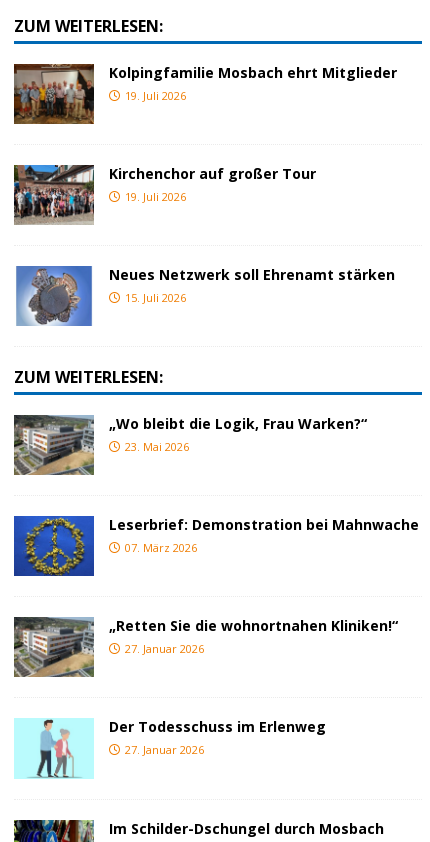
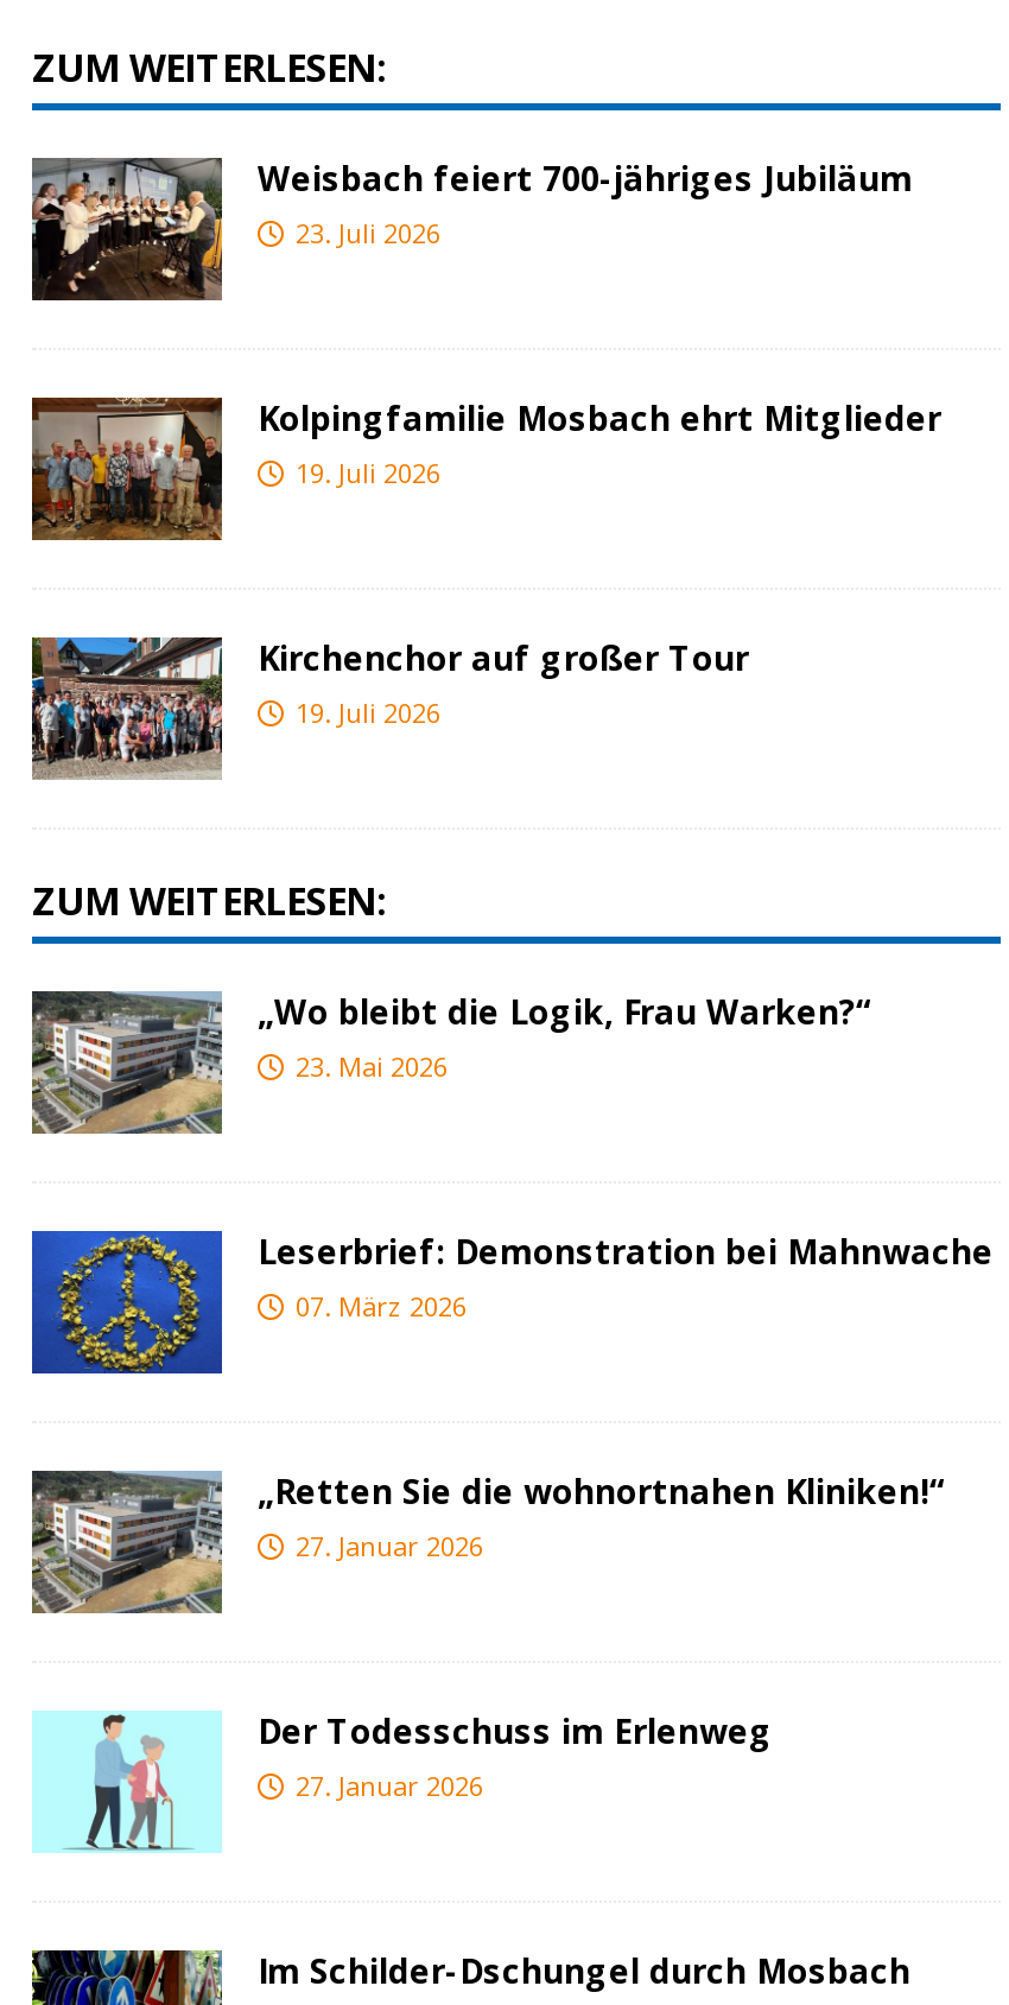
+ [image]
+ Weisbach feiert 700-jähriges Jubiläum
+ 23. Juli 2026

moved down: [image] | Kolpingfamilie Mosbach ehrt Mitglieder | 19. Juli 2026 | Kirchenchor auf großer Tour | 19. Juli 2026

- [image]
- Neues Netzwerk soll Ehrenamt stärken
- 15. Juli 2026
